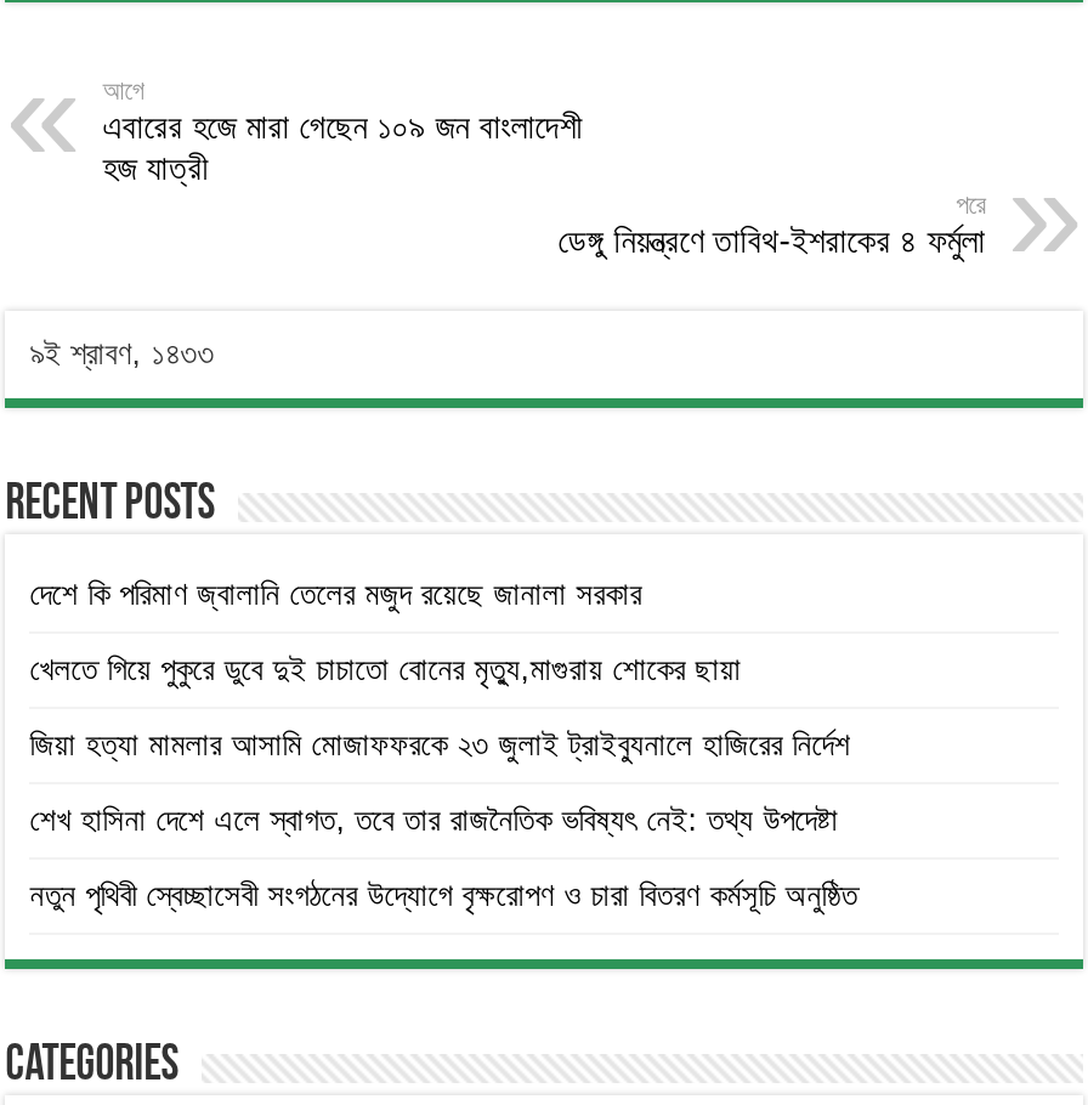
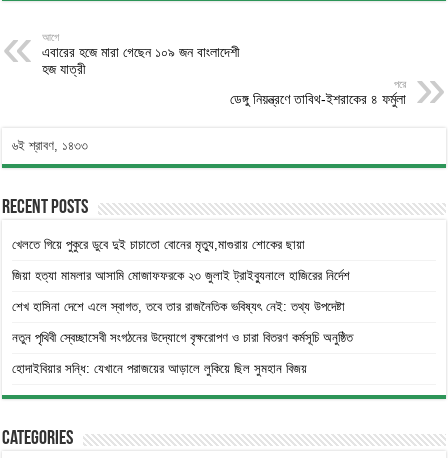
- ৯ই শ্রাবণ, ১৪৩৩
+ ৬ই শ্রাবণ, ১৪৩৩

- দেশে কি পরিমাণ জ্বালানি তেলের মজুদ রয়েছে জানালা সরকার

moved up: খেলতে গিয়ে পুকুরে ডুবে দুই চাচাতো বোনের মৃত্যু,মাগুরায় শোকের ছায়া | জিয়া হত্যা মামলার আসামি মোজাফফরকে ২৩ জুলাই ট্রাইব্যুনালে হাজিরের নির্দেশ | শেখ হাসিনা দেশে এলে স্বাগত, তবে তার রাজনৈতিক ভবিষ্যৎ নেই: তথ্য উপদেষ্টা | নতুন পৃথিবী স্বেচ্ছাসেবী সংগঠনের উদ্যোগে বৃক্ষরোপণ ও চারা বিতরণ কর্মসূচি অনুষ্ঠিত

+ হোদাইবিয়ার সন্ধি: যেখানে পরাজয়ের আড়ালে লুকিয়ে ছিল সুমহান বিজয়
